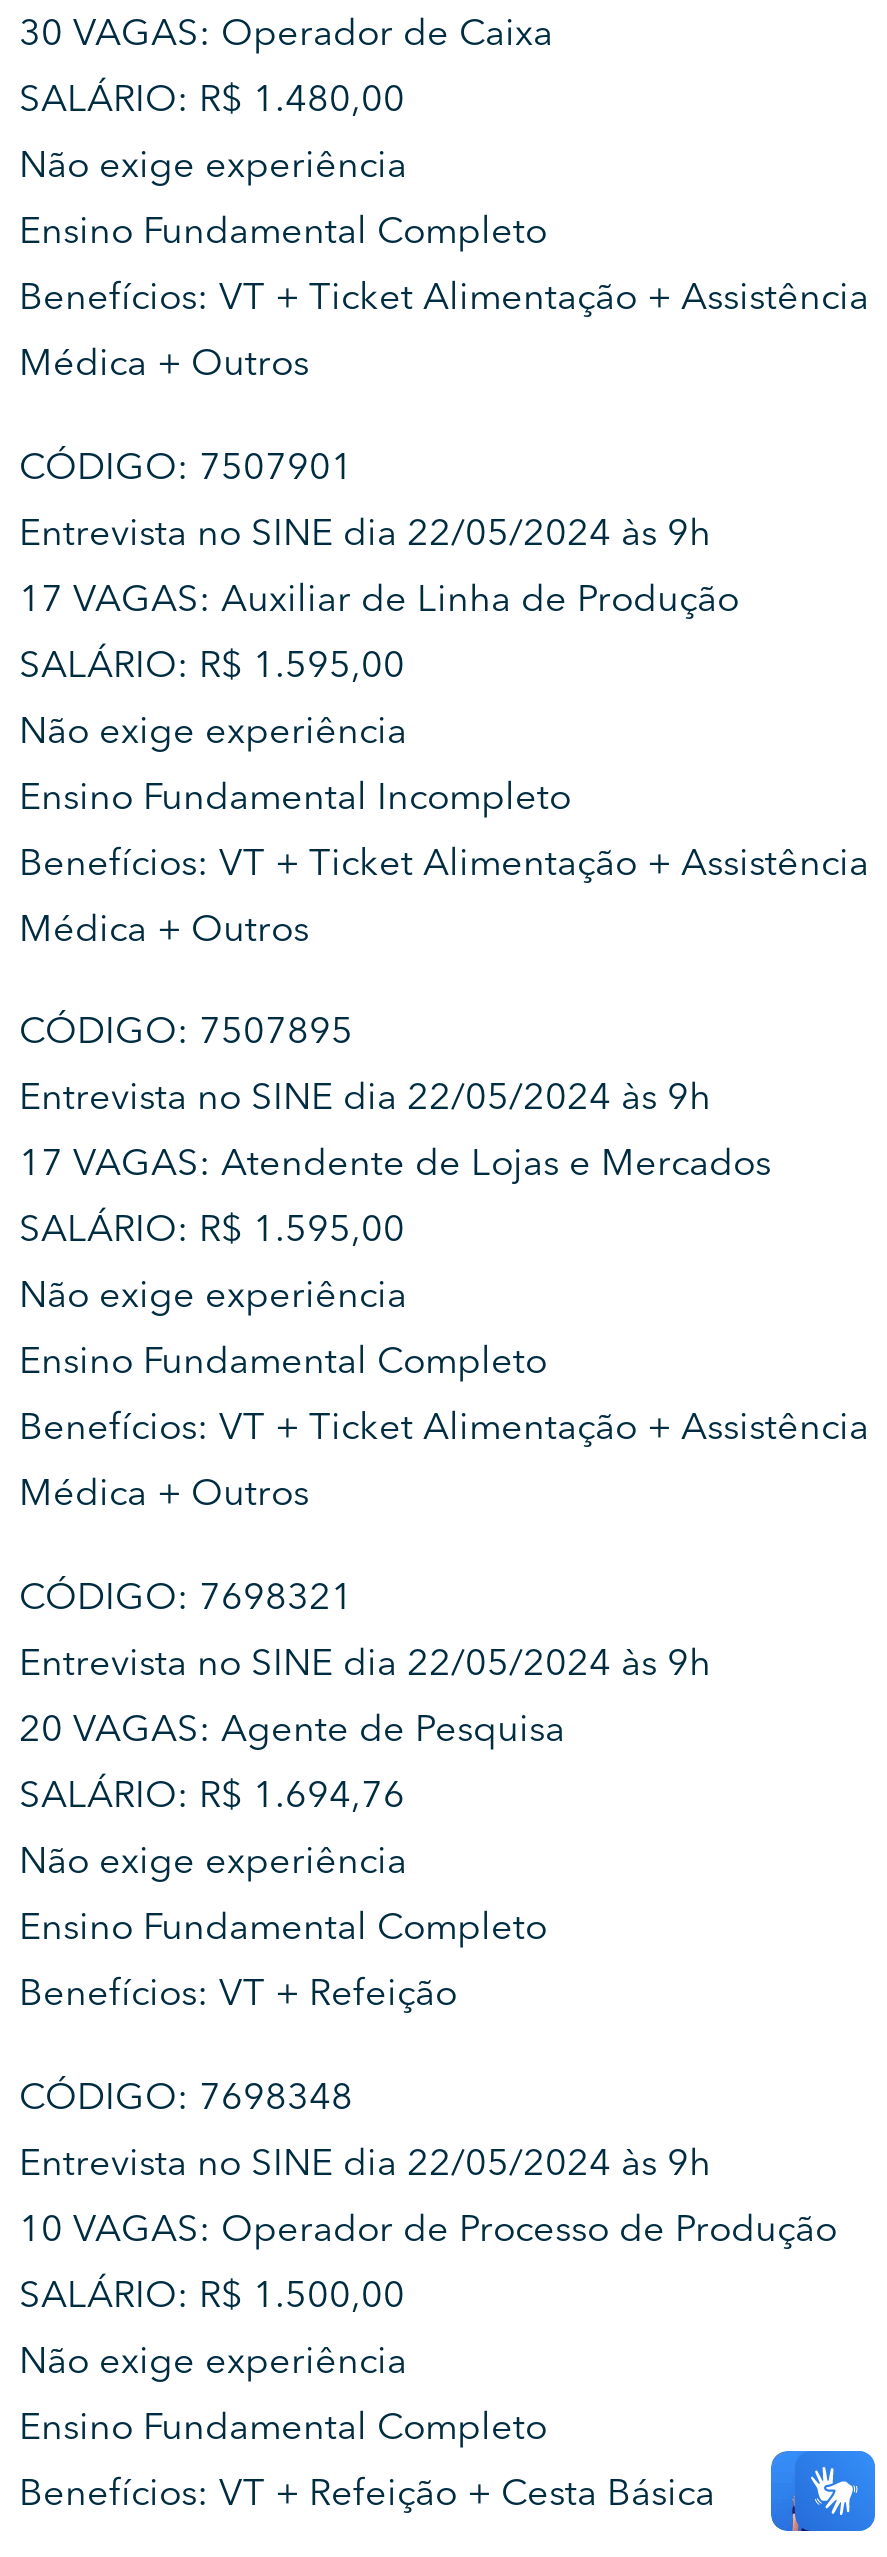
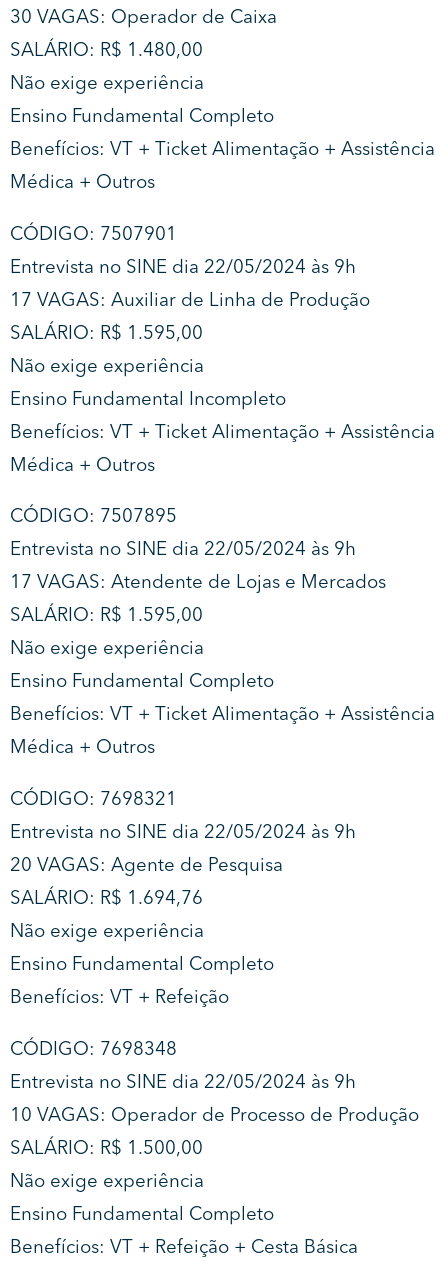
- [image]
